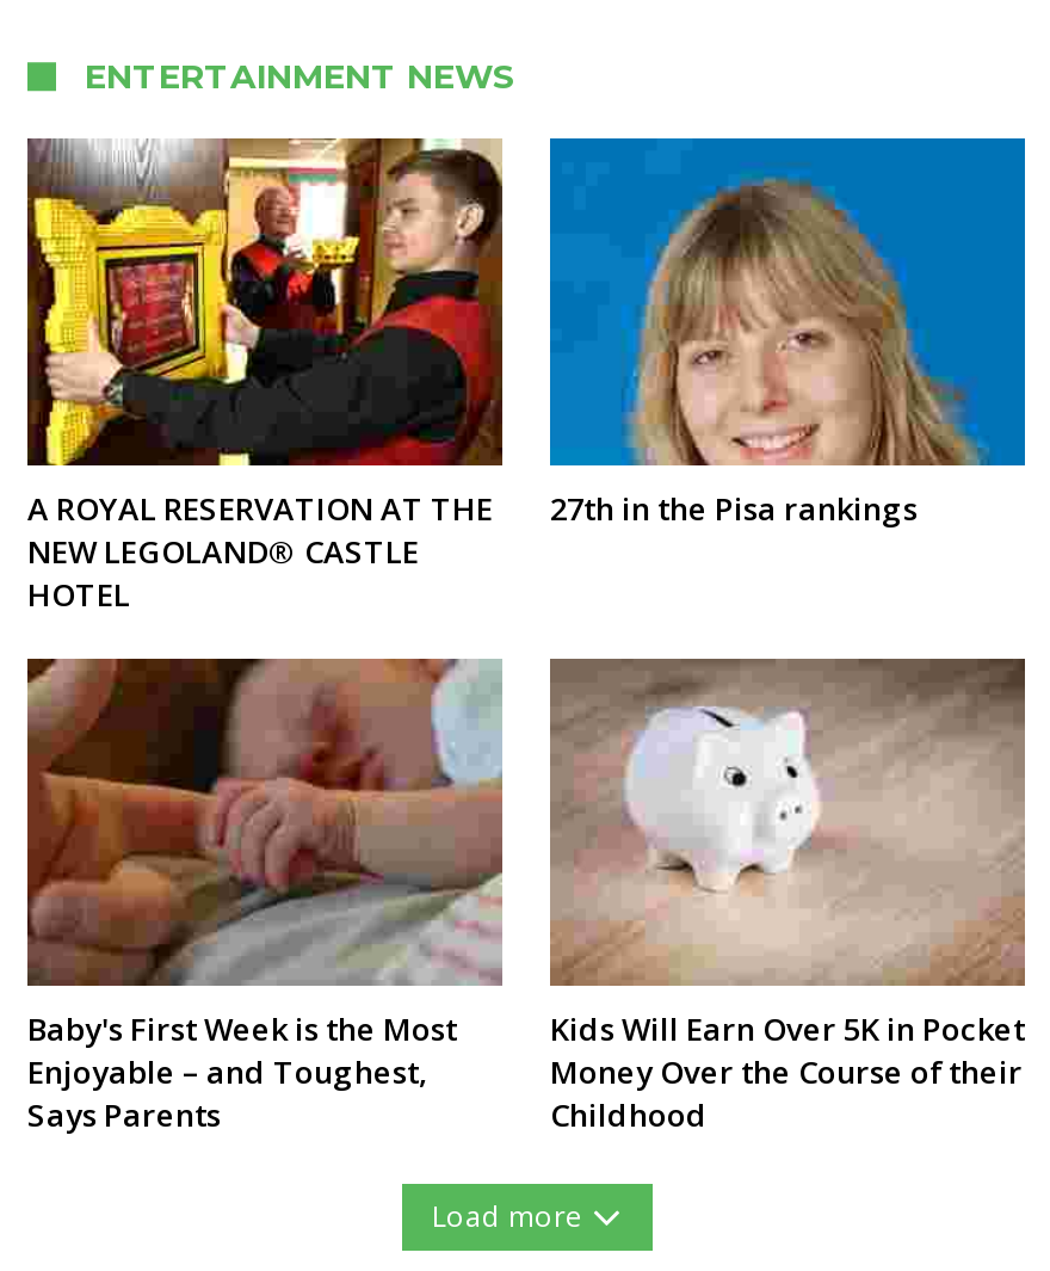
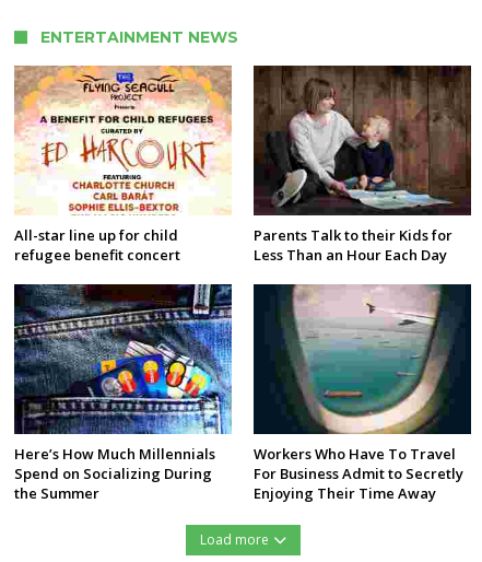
- [image]
- A ROYAL RESERVATION AT THE
- NEW LEGOLAND® CASTLE
- HOTEL
+ [image]
+ All-star line up for child
+ refugee benefit concert

- [image]
- 27th in the Pisa rankings
+ [image]
+ Parents Talk to their Kids for
+ Less Than an Hour Each Day

- [image]
- Baby's First Week is the Most
- Enjoyable – and Toughest,
- Says Parents
+ [image]
+ Here’s How Much Millennials
+ Spend on Socializing During
+ the Summer

- [image]
- Kids Will Earn Over 5K in Pocket
- Money Over the Course of their
- Childhood
+ [image]
+ Workers Who Have To Travel
+ For Business Admit to Secretly
+ Enjoying Their Time Away
